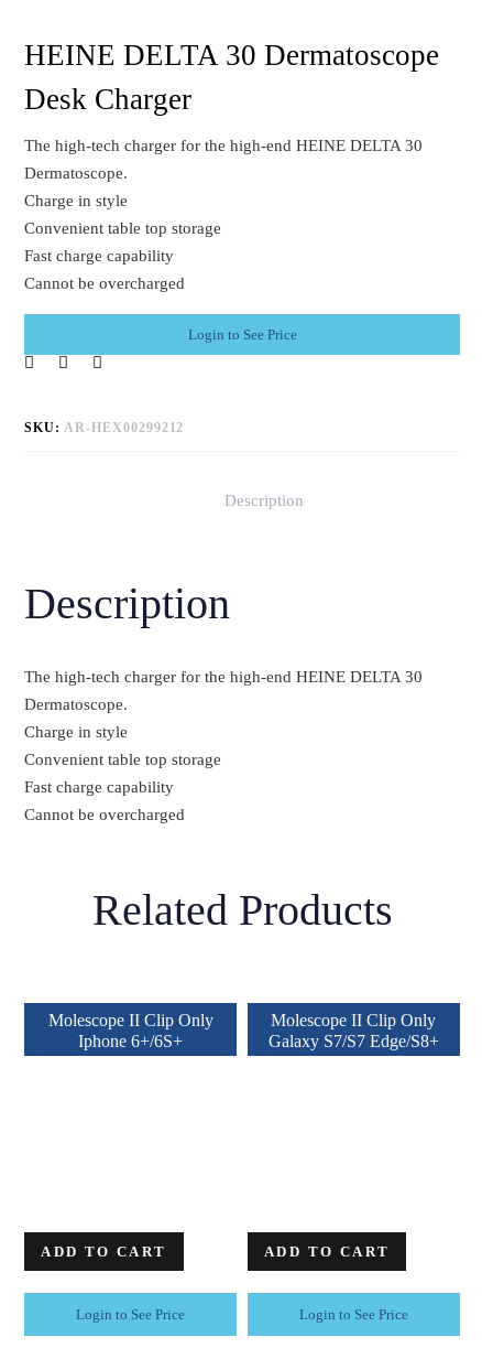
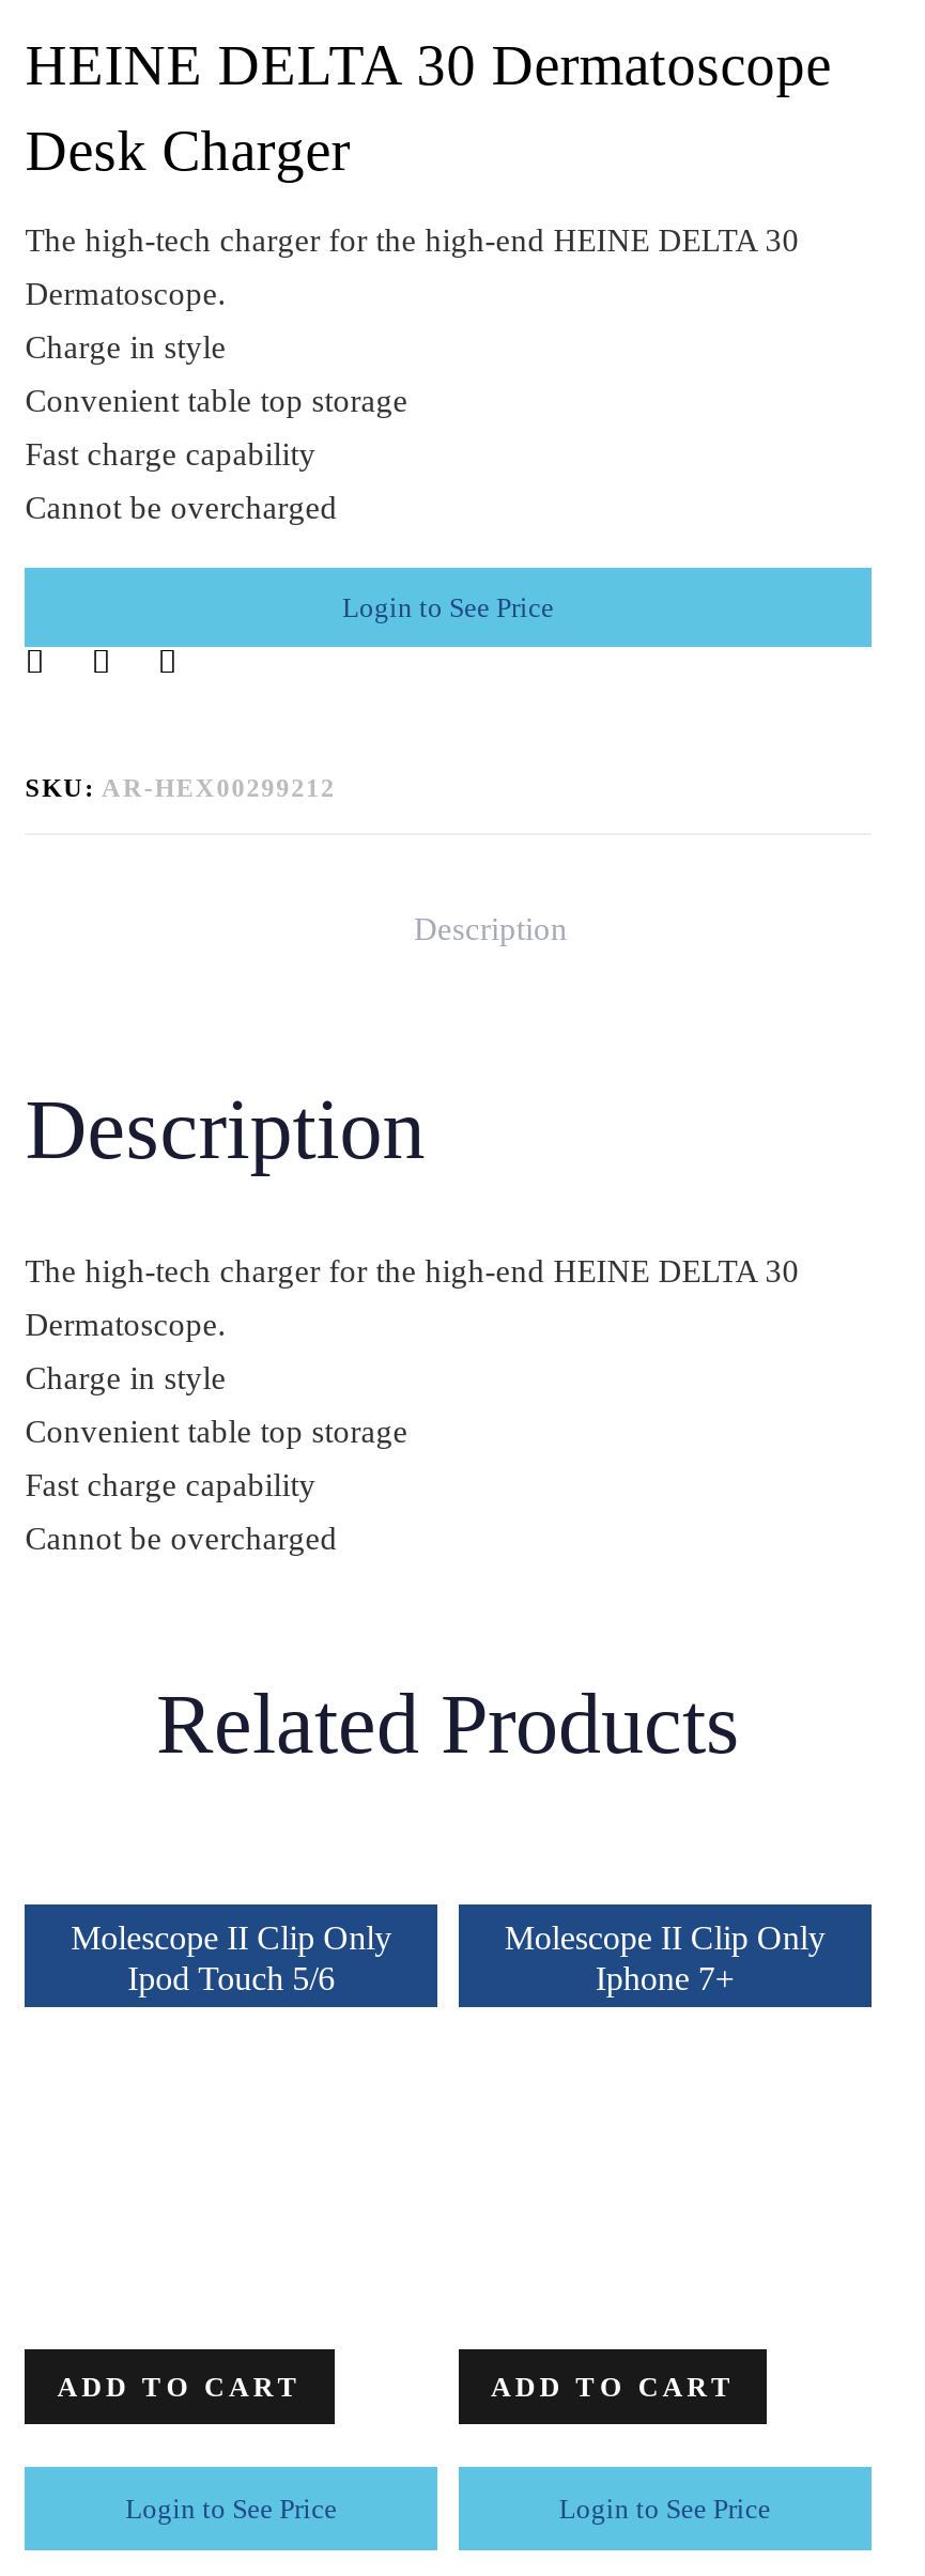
- Iphone 6+/6S+
+ Ipod Touch 5/6

- Galaxy S7/S7 Edge/S8+
+ Iphone 7+
